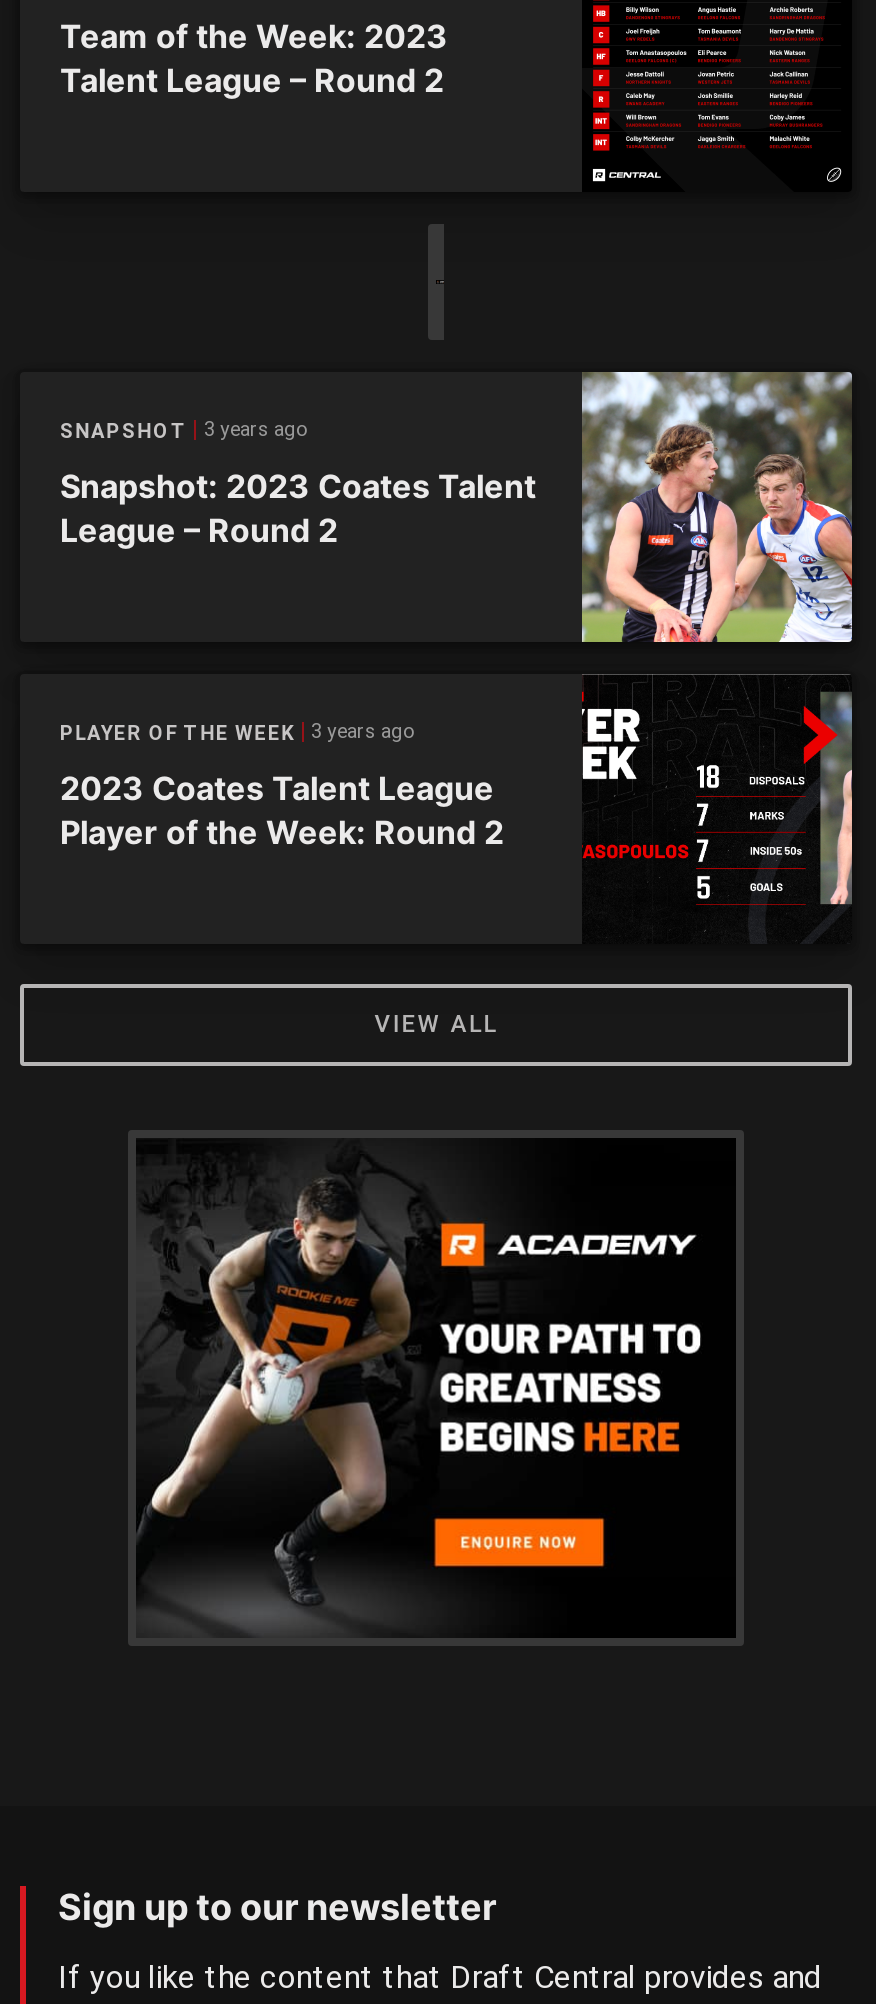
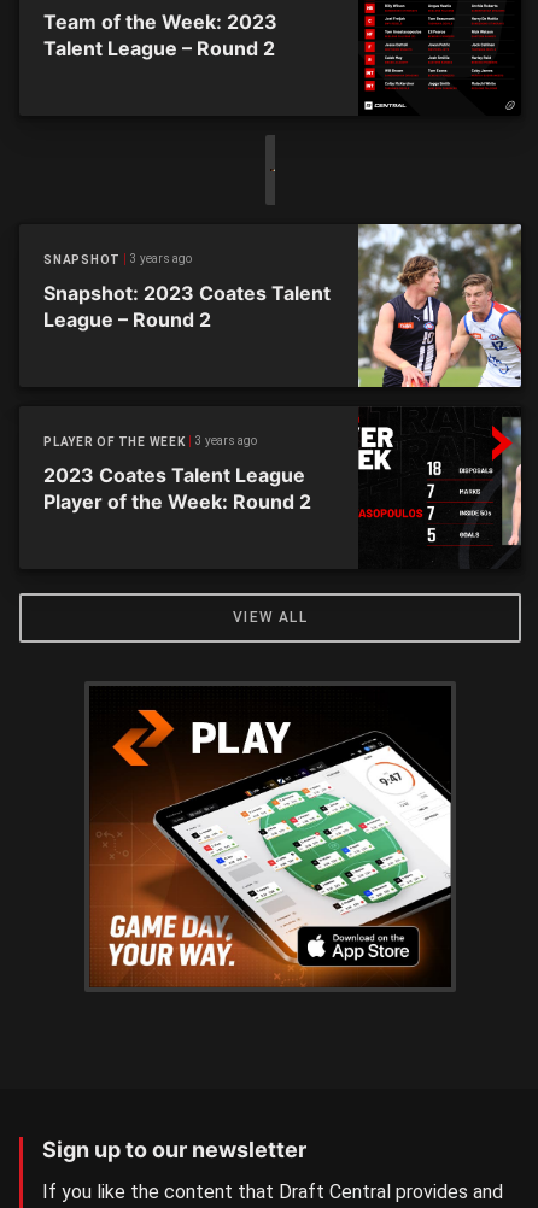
- [image]
+ [image]
